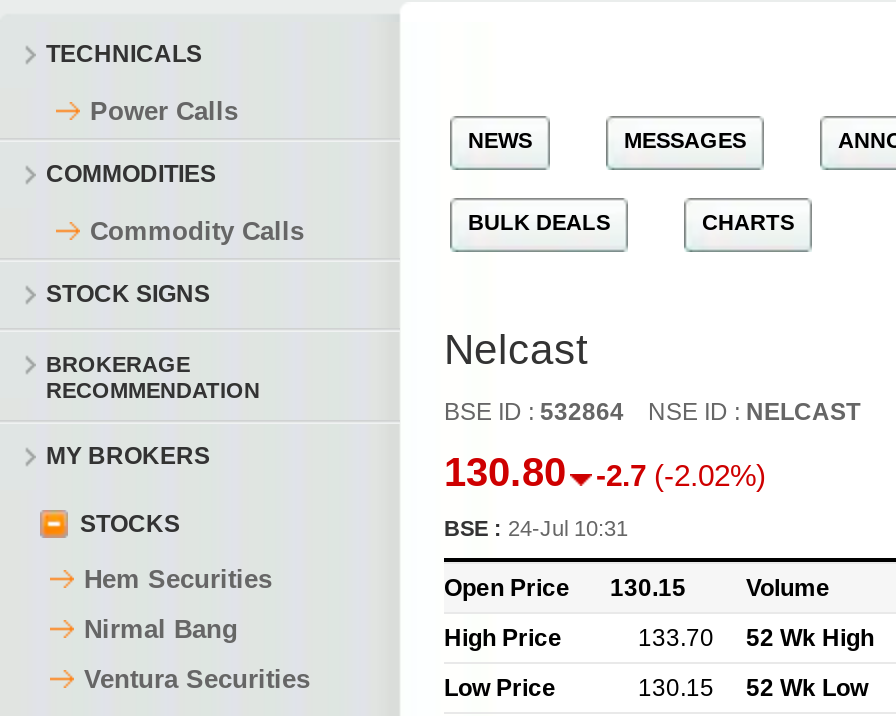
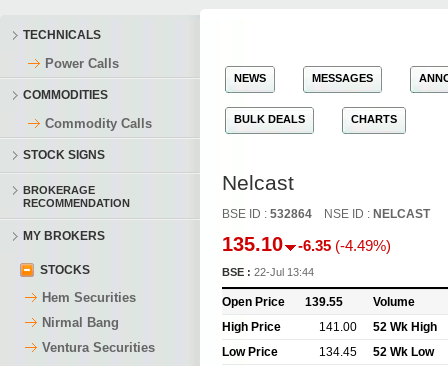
- 130.80
+ 135.10

- -2.7 (-2.02%)
+ -6.35 (-4.49%)

- BSE : 24-Jul 10:31
+ BSE : 22-Jul 13:44

- Open Price 130.15
+ Open Price 139.55

- 133.70 52 Wk High
+ 141.00 52 Wk High

- 130.15 52 Wk Low
+ 134.45 52 Wk Low
